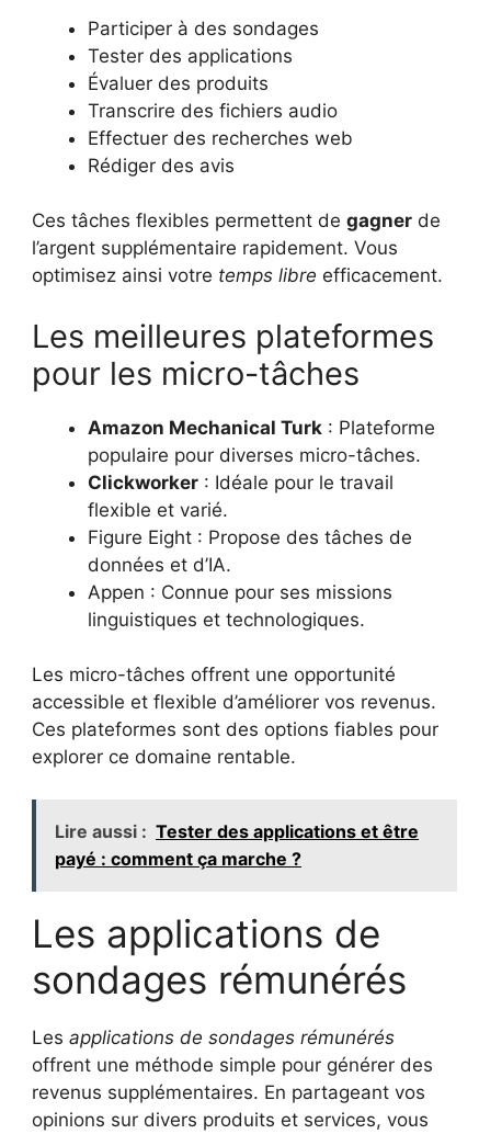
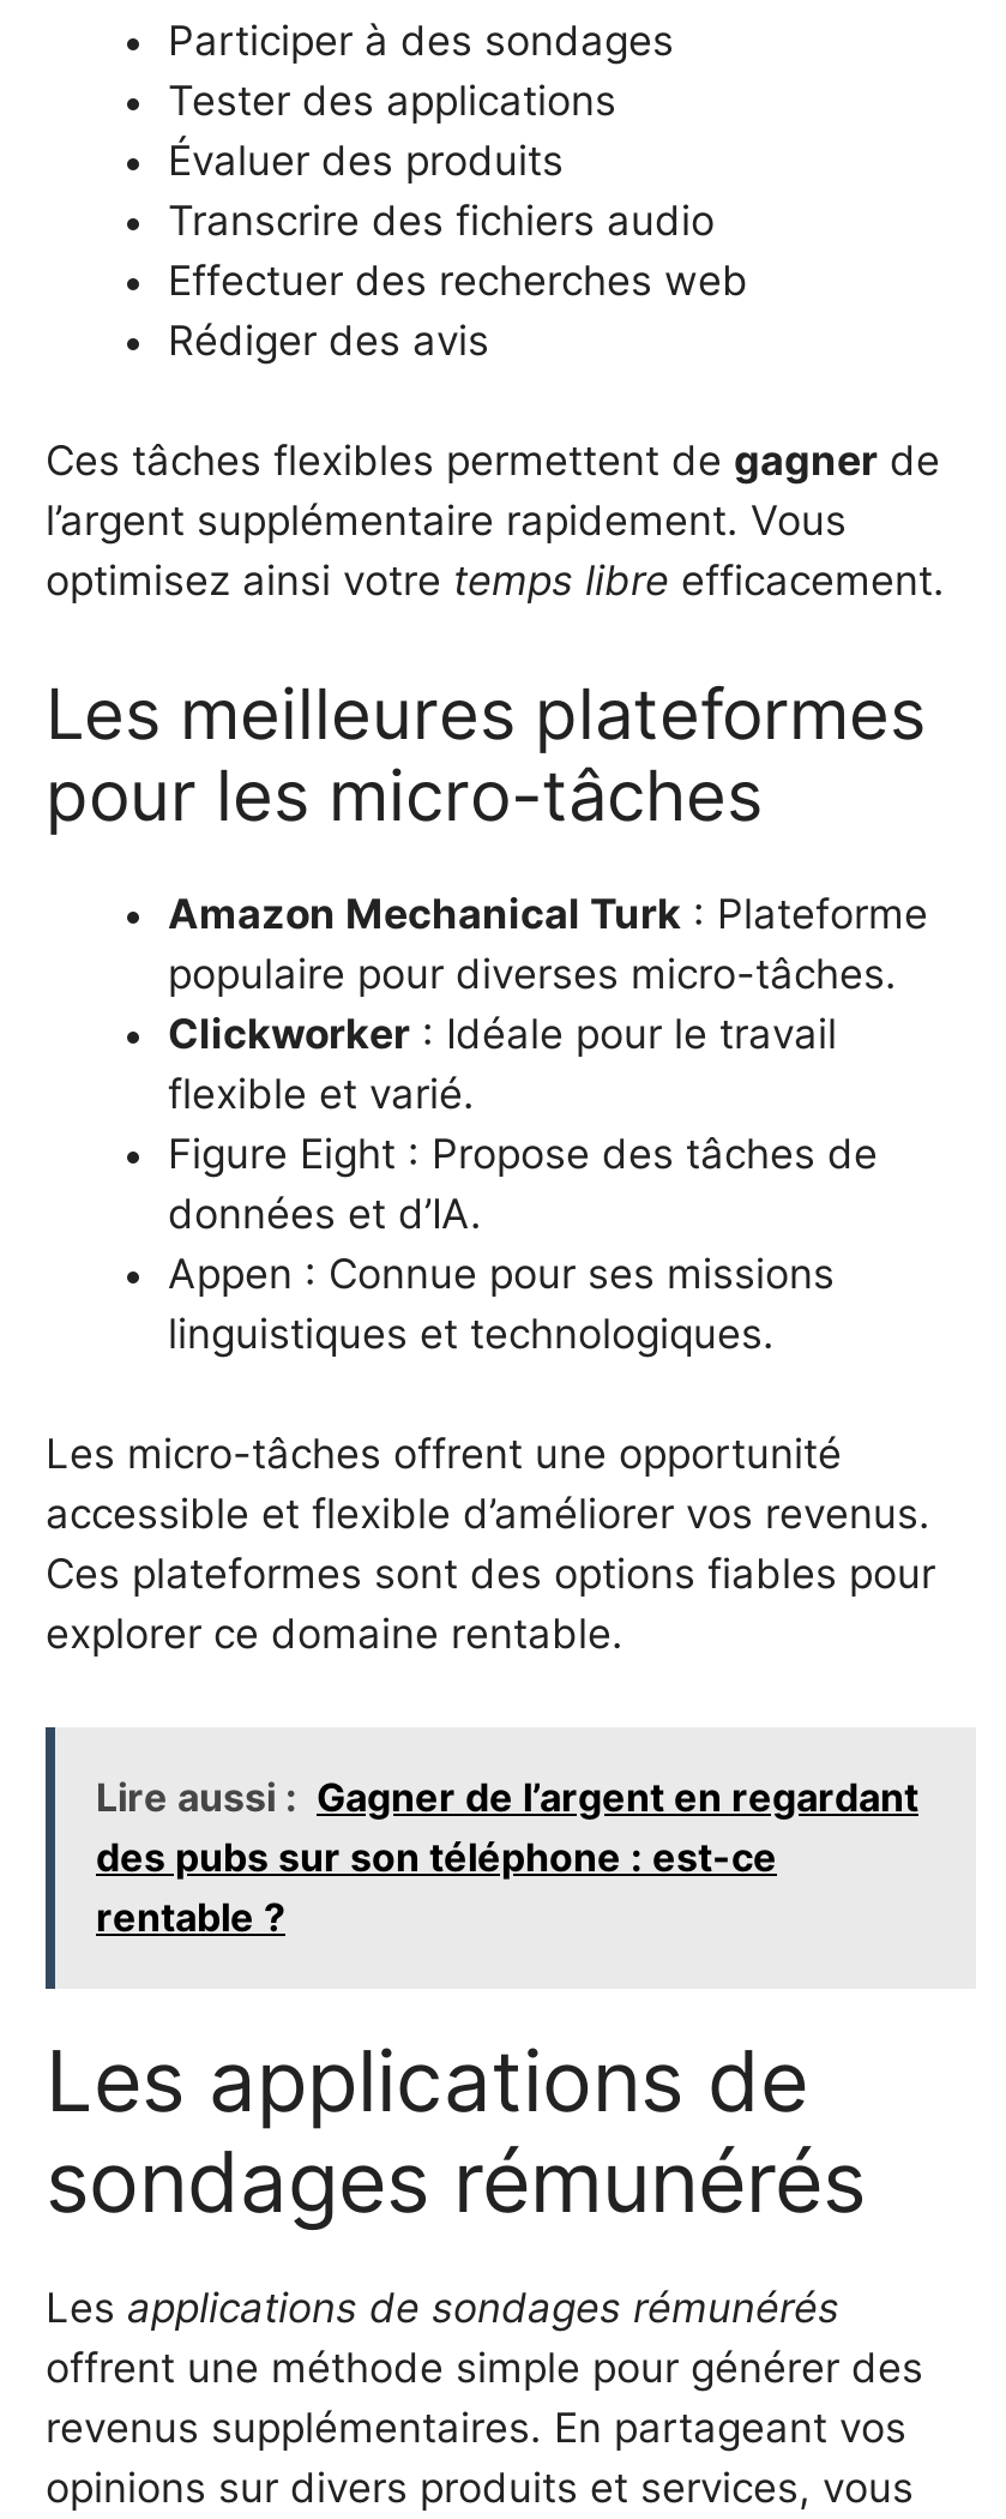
- Lire aussi : Tester des applications et être
- payé : comment ça marche ?
+ Lire aussi : Gagner de l’argent en regardant
+ des pubs sur son téléphone : est-ce
+ rentable ?
